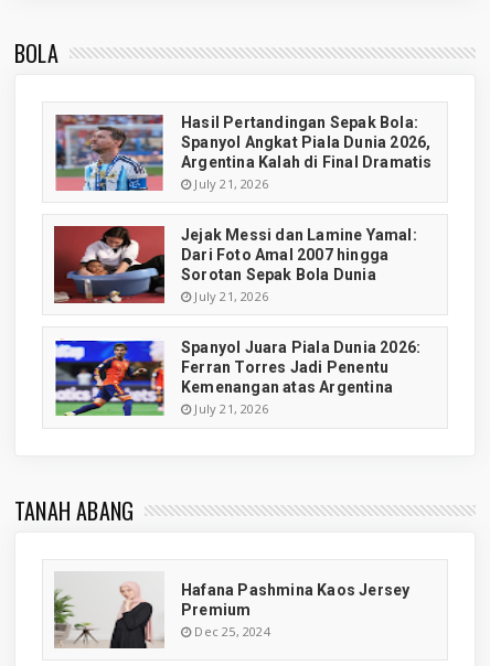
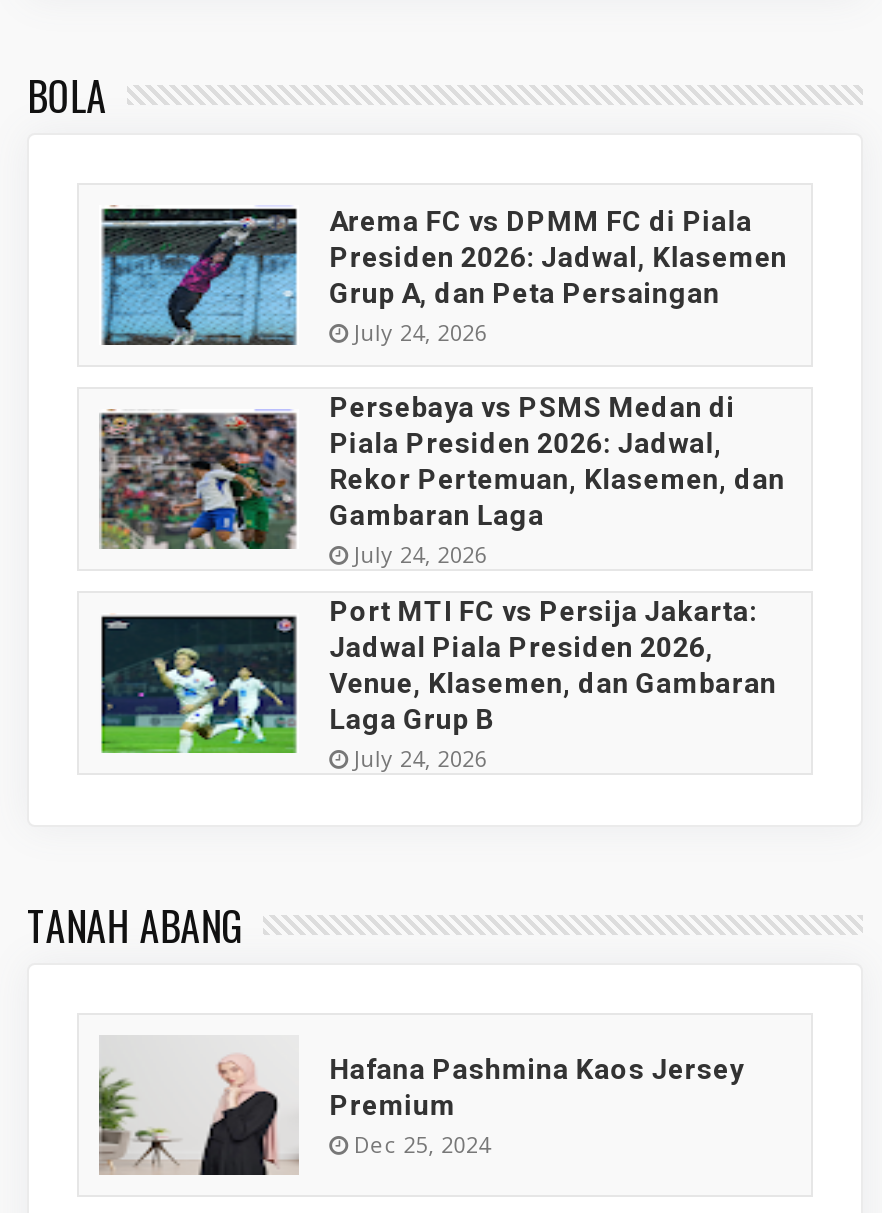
- [image]
- Hasil Pertandingan Sepak Bola:
- Spanyol Angkat Piala Dunia 2026,
- Argentina Kalah di Final Dramatis
- July 21, 2026
+ [image]
+ Arema FC vs DPMM FC di Piala
+ Presiden 2026: Jadwal, Klasemen
+ Grup A, dan Peta Persaingan
+ July 24, 2026

- [image]
- Jejak Messi dan Lamine Yamal:
- Dari Foto Amal 2007 hingga
- Sorotan Sepak Bola Dunia
- July 21, 2026
+ [image]
+ Persebaya vs PSMS Medan di
+ Piala Presiden 2026: Jadwal,
+ Rekor Pertemuan, Klasemen, dan
+ Gambaran Laga
+ July 24, 2026

- [image]
- Spanyol Juara Piala Dunia 2026:
- Ferran Torres Jadi Penentu
- Kemenangan atas Argentina
- July 21, 2026
+ [image]
+ Port MTI FC vs Persija Jakarta:
+ Jadwal Piala Presiden 2026,
+ Venue, Klasemen, dan Gambaran
+ Laga Grup B
+ July 24, 2026
